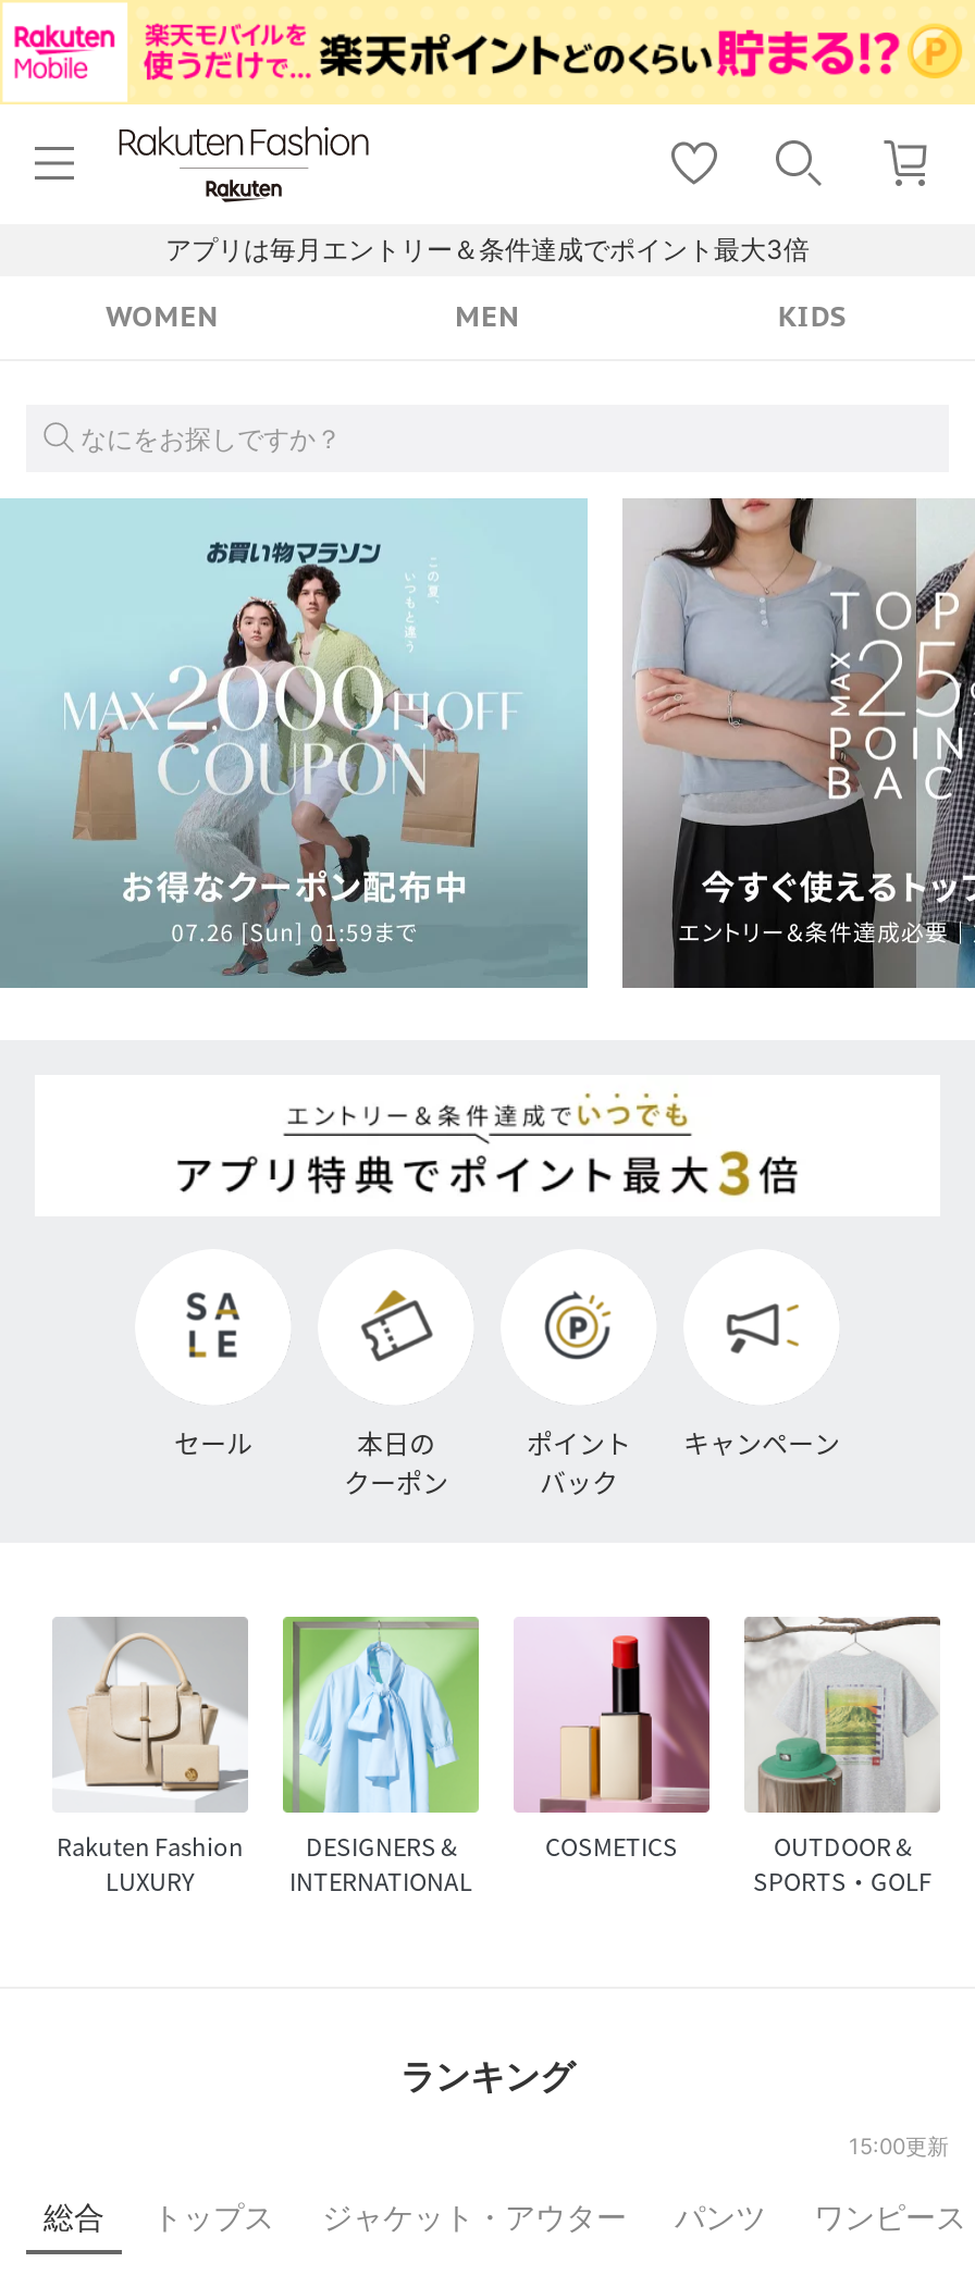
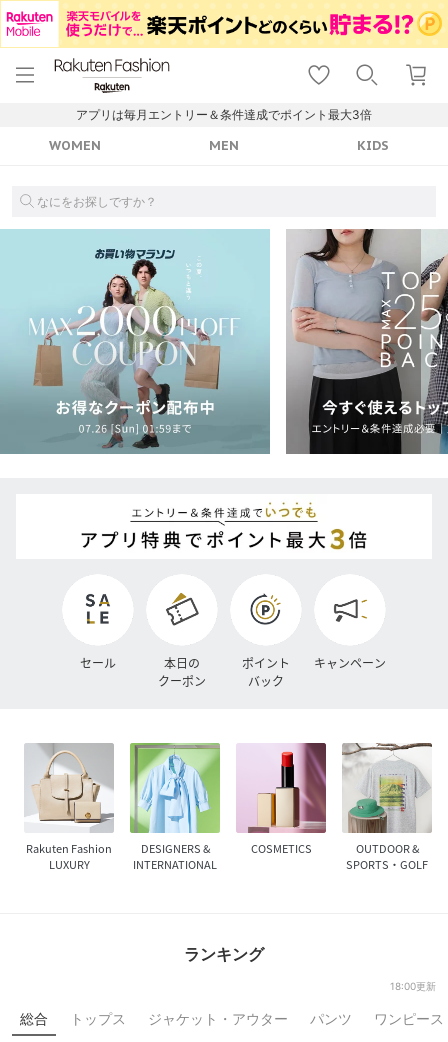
- 15:00更新
+ 18:00更新
